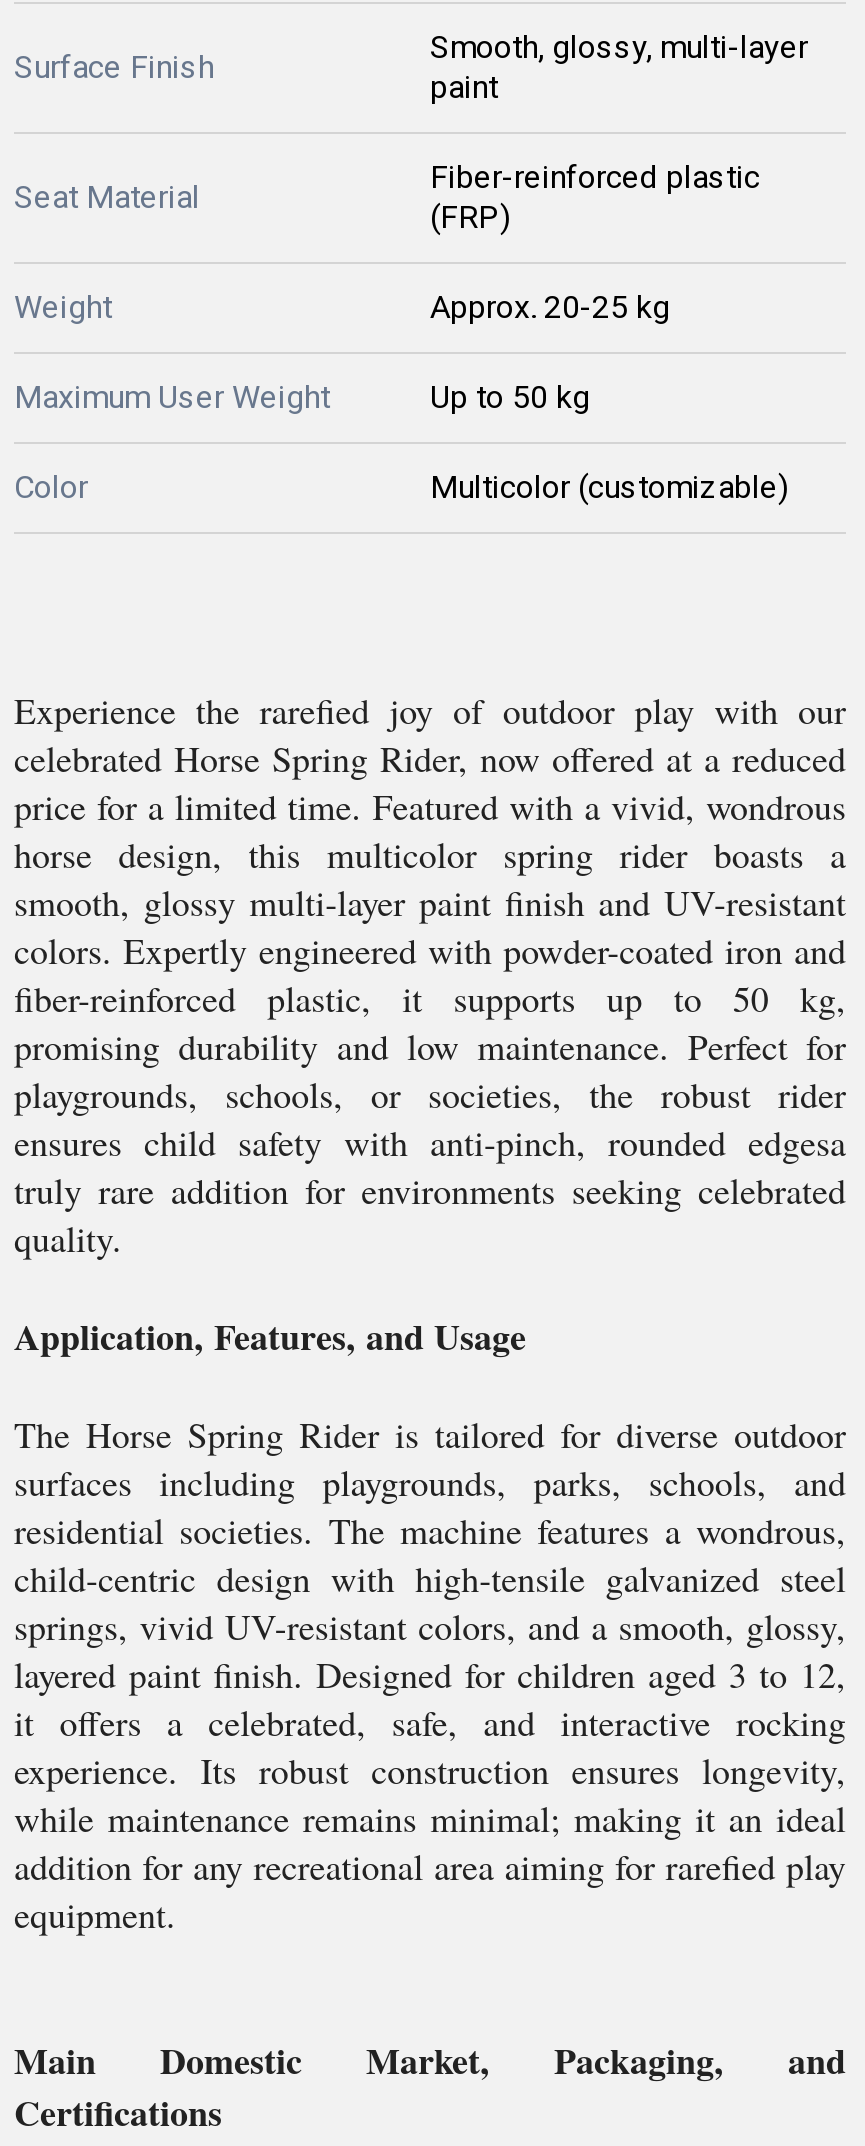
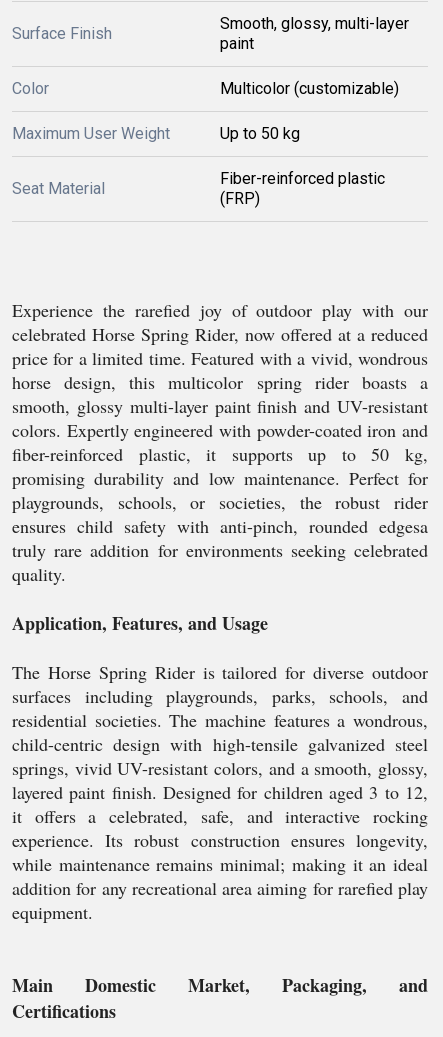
moved down: Seat Material | Fiber-reinforced plastic | (FRP)

- Weight
- Approx. 20-25 kg

moved up: Color | Multicolor (customizable) | Maximum User Weight | Up to 50 kg
